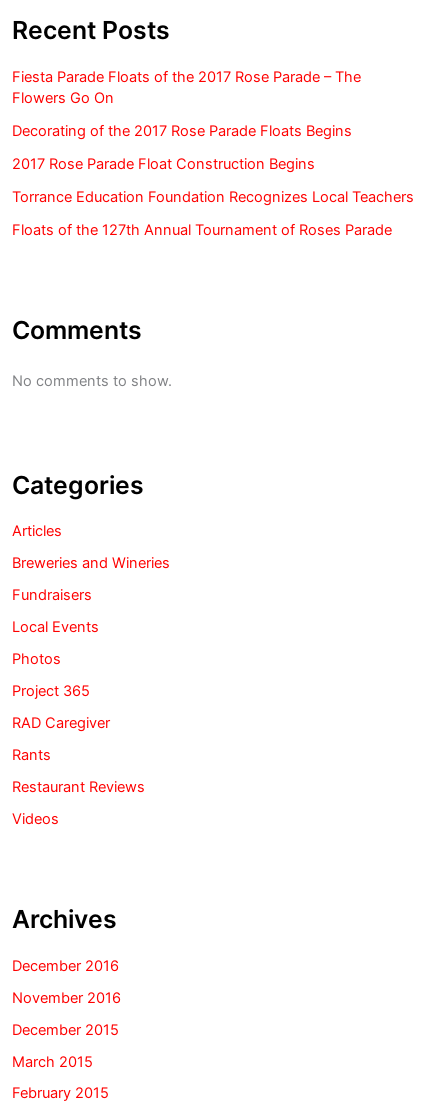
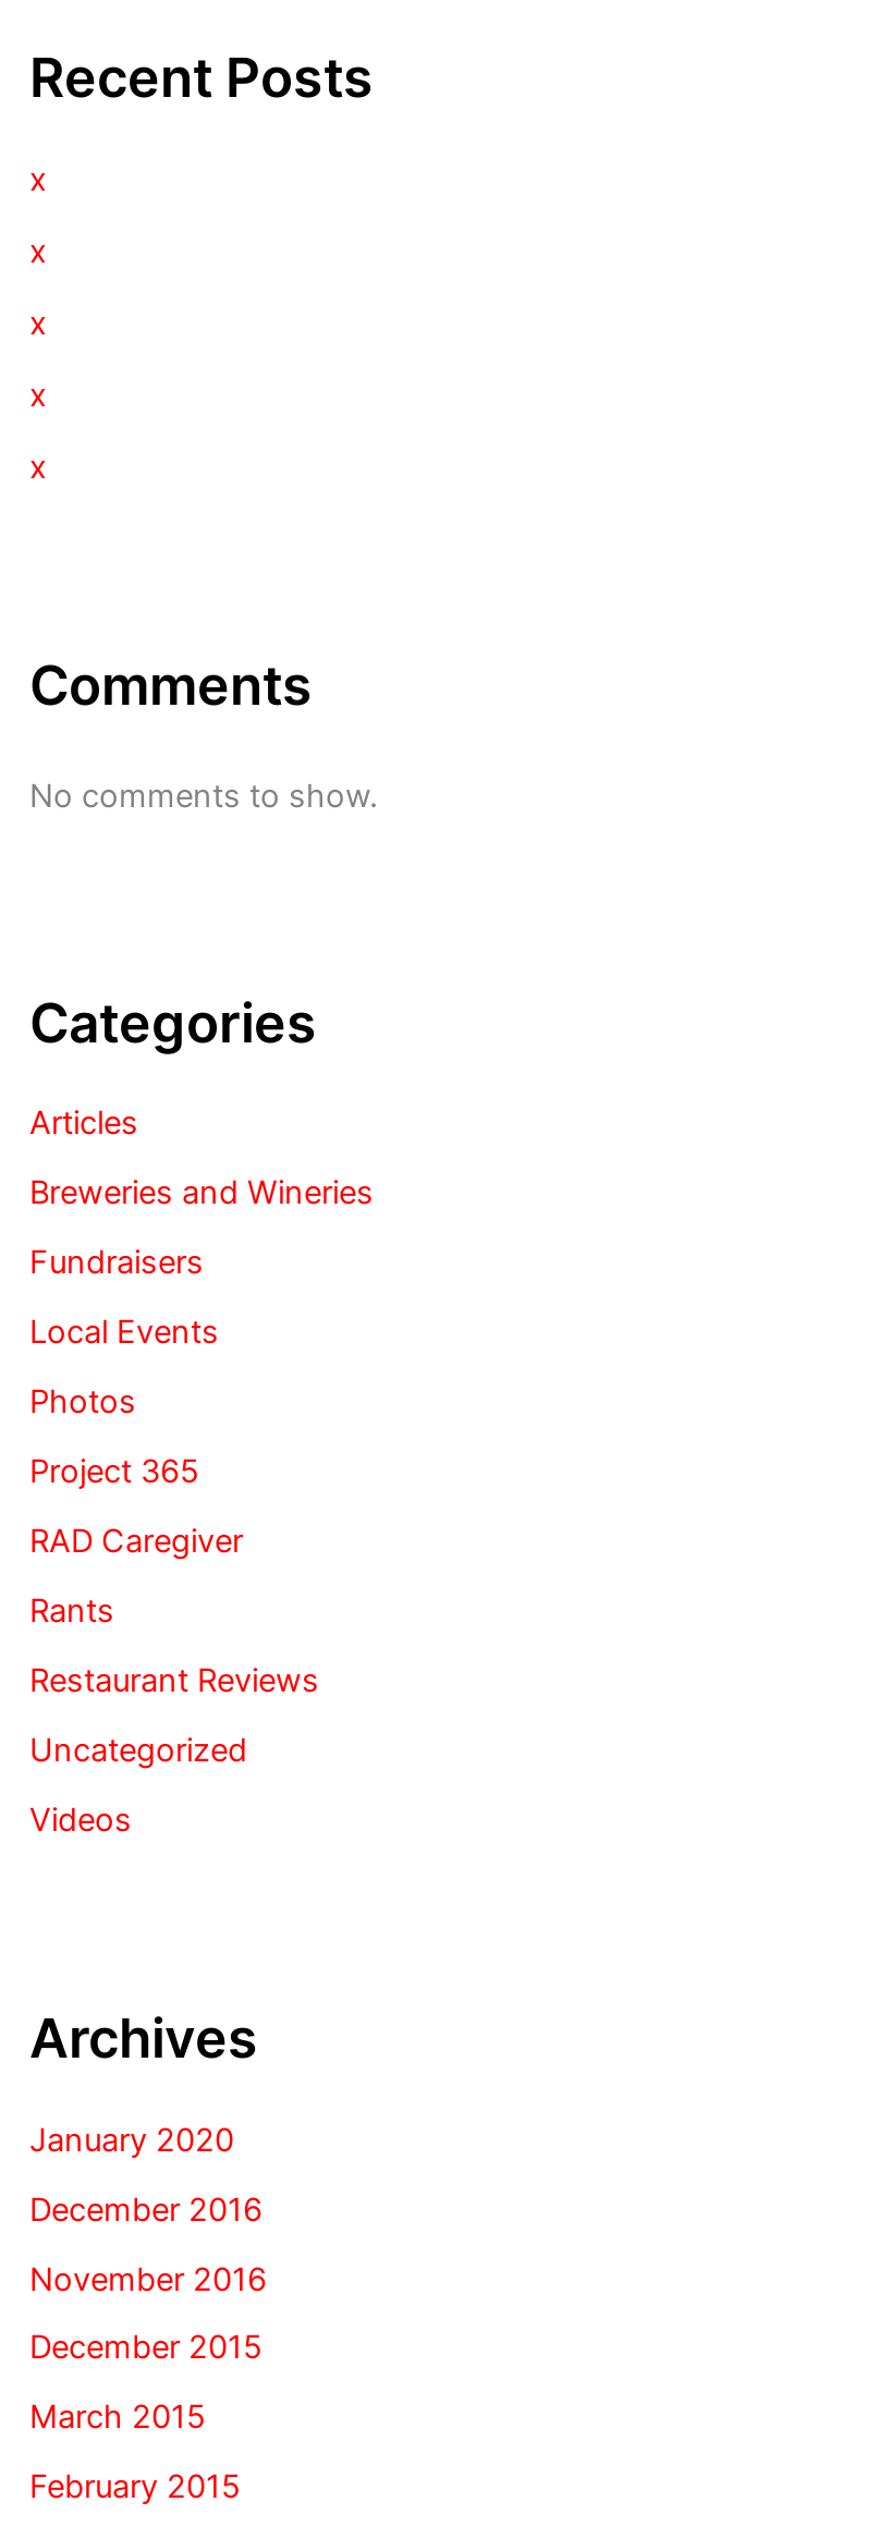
- Fiesta Parade Floats of the 2017 Rose Parade – The
- Flowers Go On
+ x

- Decorating of the 2017 Rose Parade Floats Begins
+ x

- 2017 Rose Parade Float Construction Begins
+ x

- Torrance Education Foundation Recognizes Local Teachers
+ x

- Floats of the 127th Annual Tournament of Roses Parade
+ x

moved up: Comments | No comments to show. | Categories | ... | Rants | Restaurant Reviews

+ Uncategorized

+ January 2020
